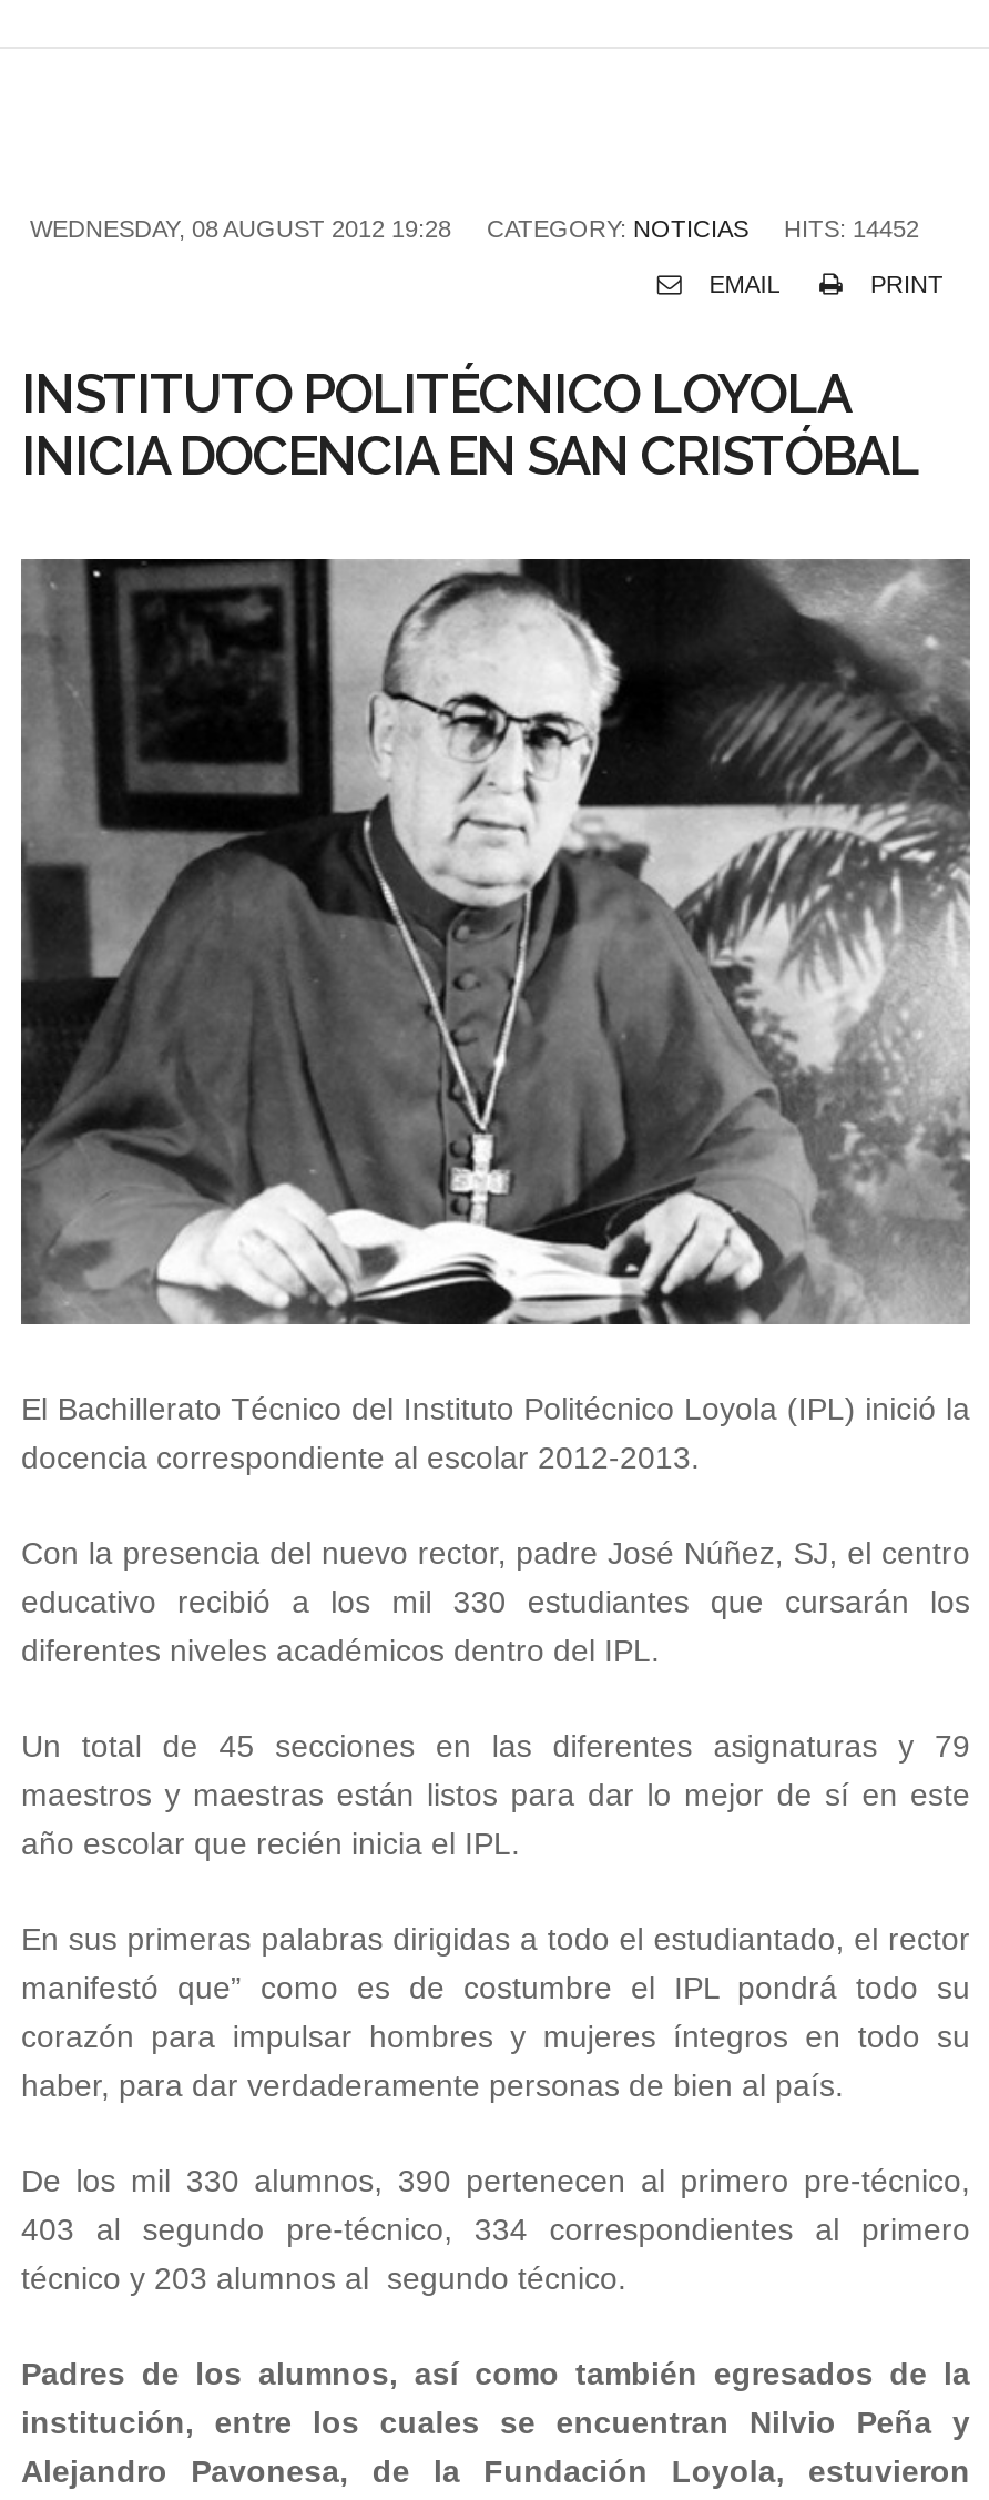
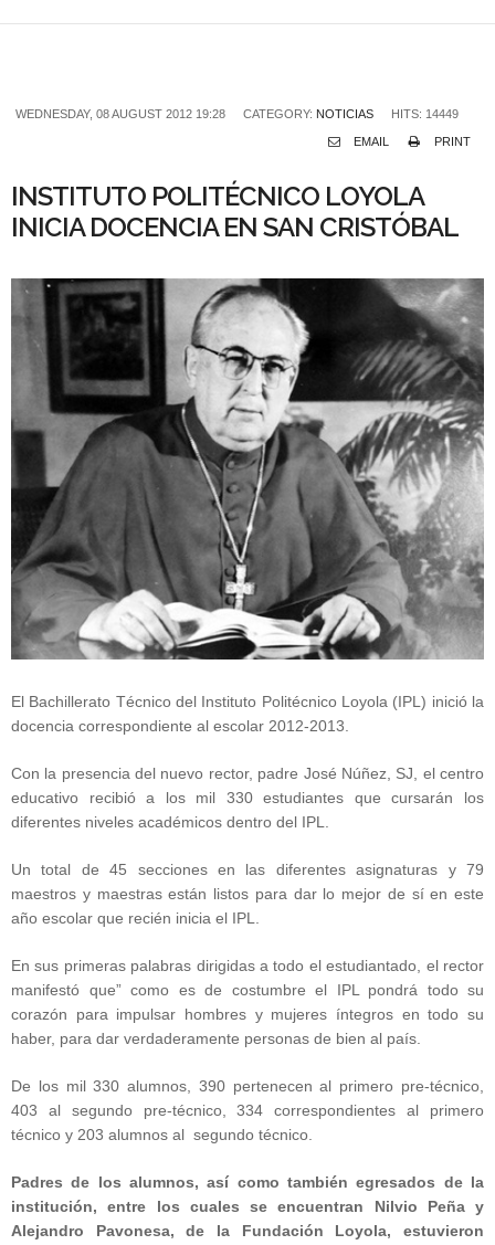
- WEDNESDAY, 08 AUGUST 2012 19:28 CATEGORY: NOTICIAS HITS: 14452
+ WEDNESDAY, 08 AUGUST 2012 19:28 CATEGORY: NOTICIAS HITS: 14449
